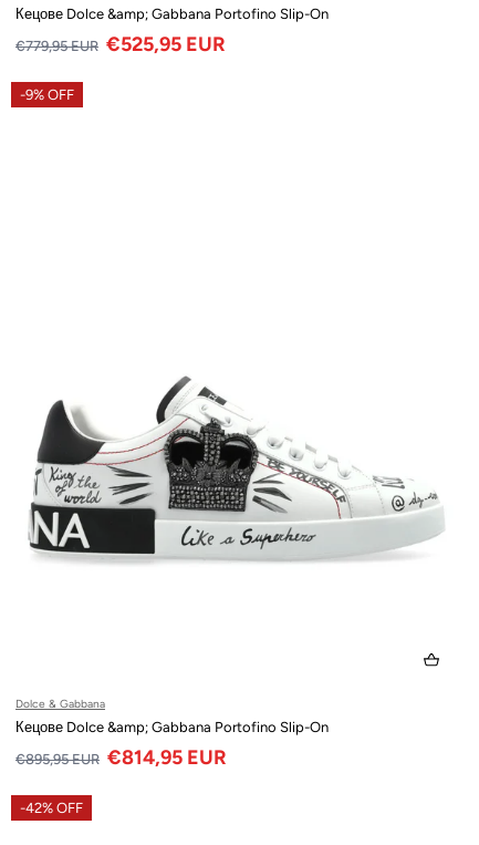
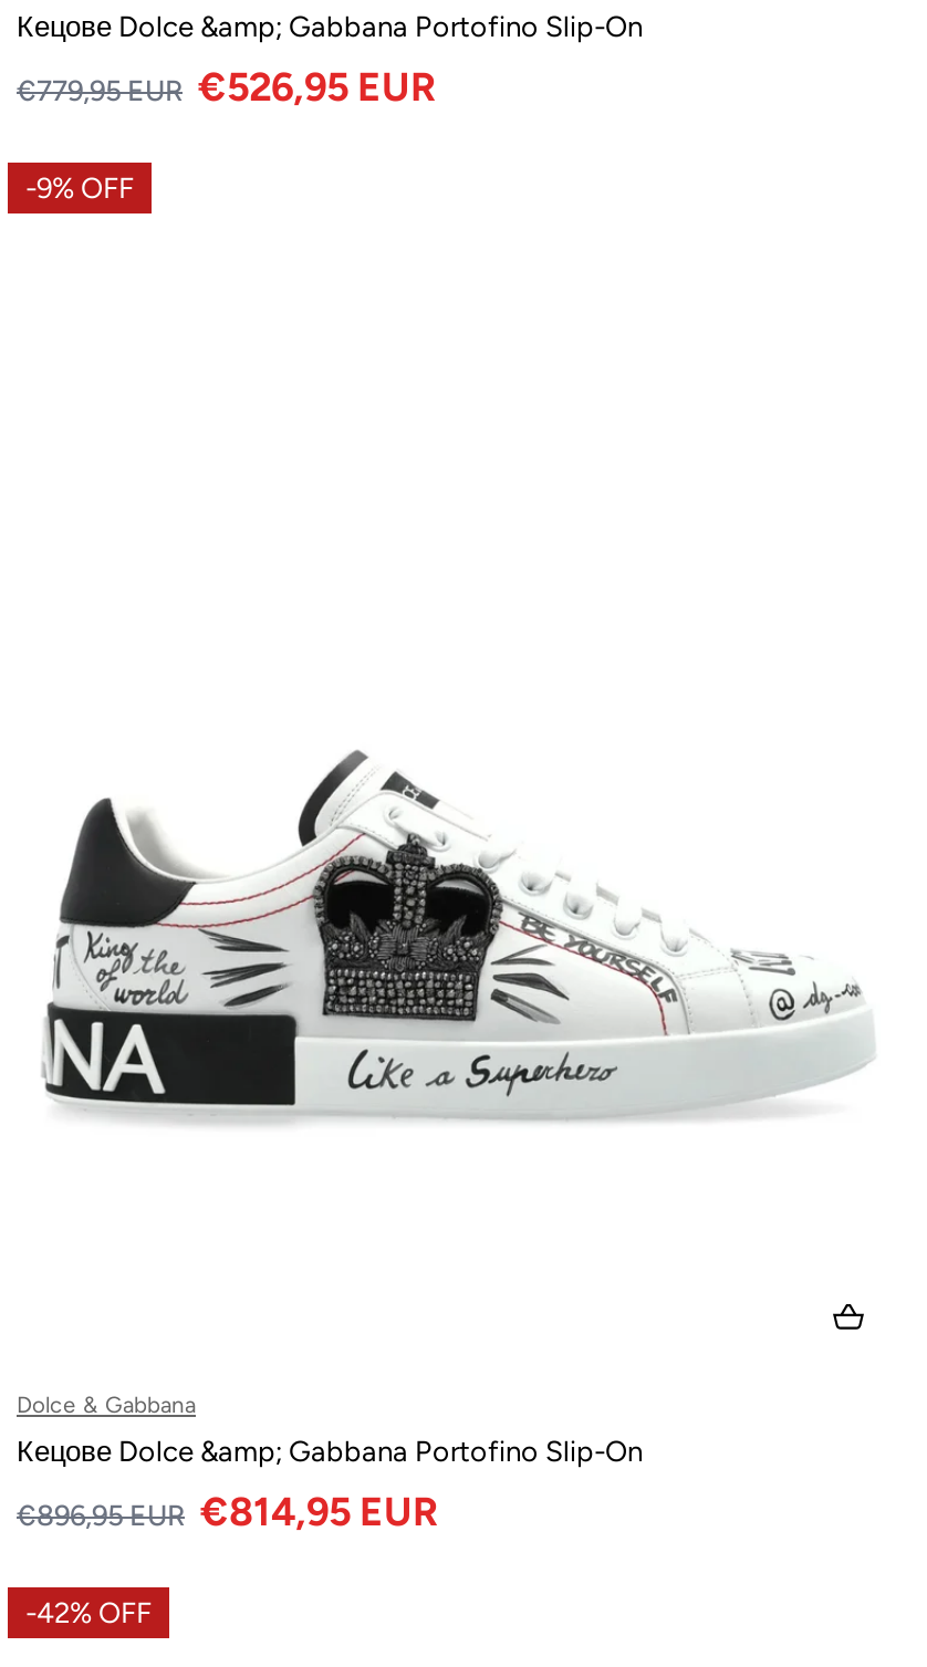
- €779,95 EUR €525,95 EUR
+ €779,95 EUR €526,95 EUR

- €895,95 EUR €814,95 EUR
+ €896,95 EUR €814,95 EUR
